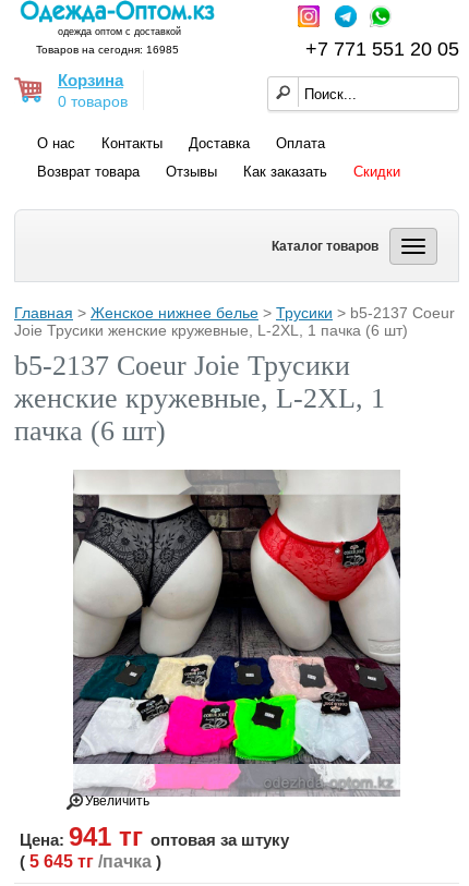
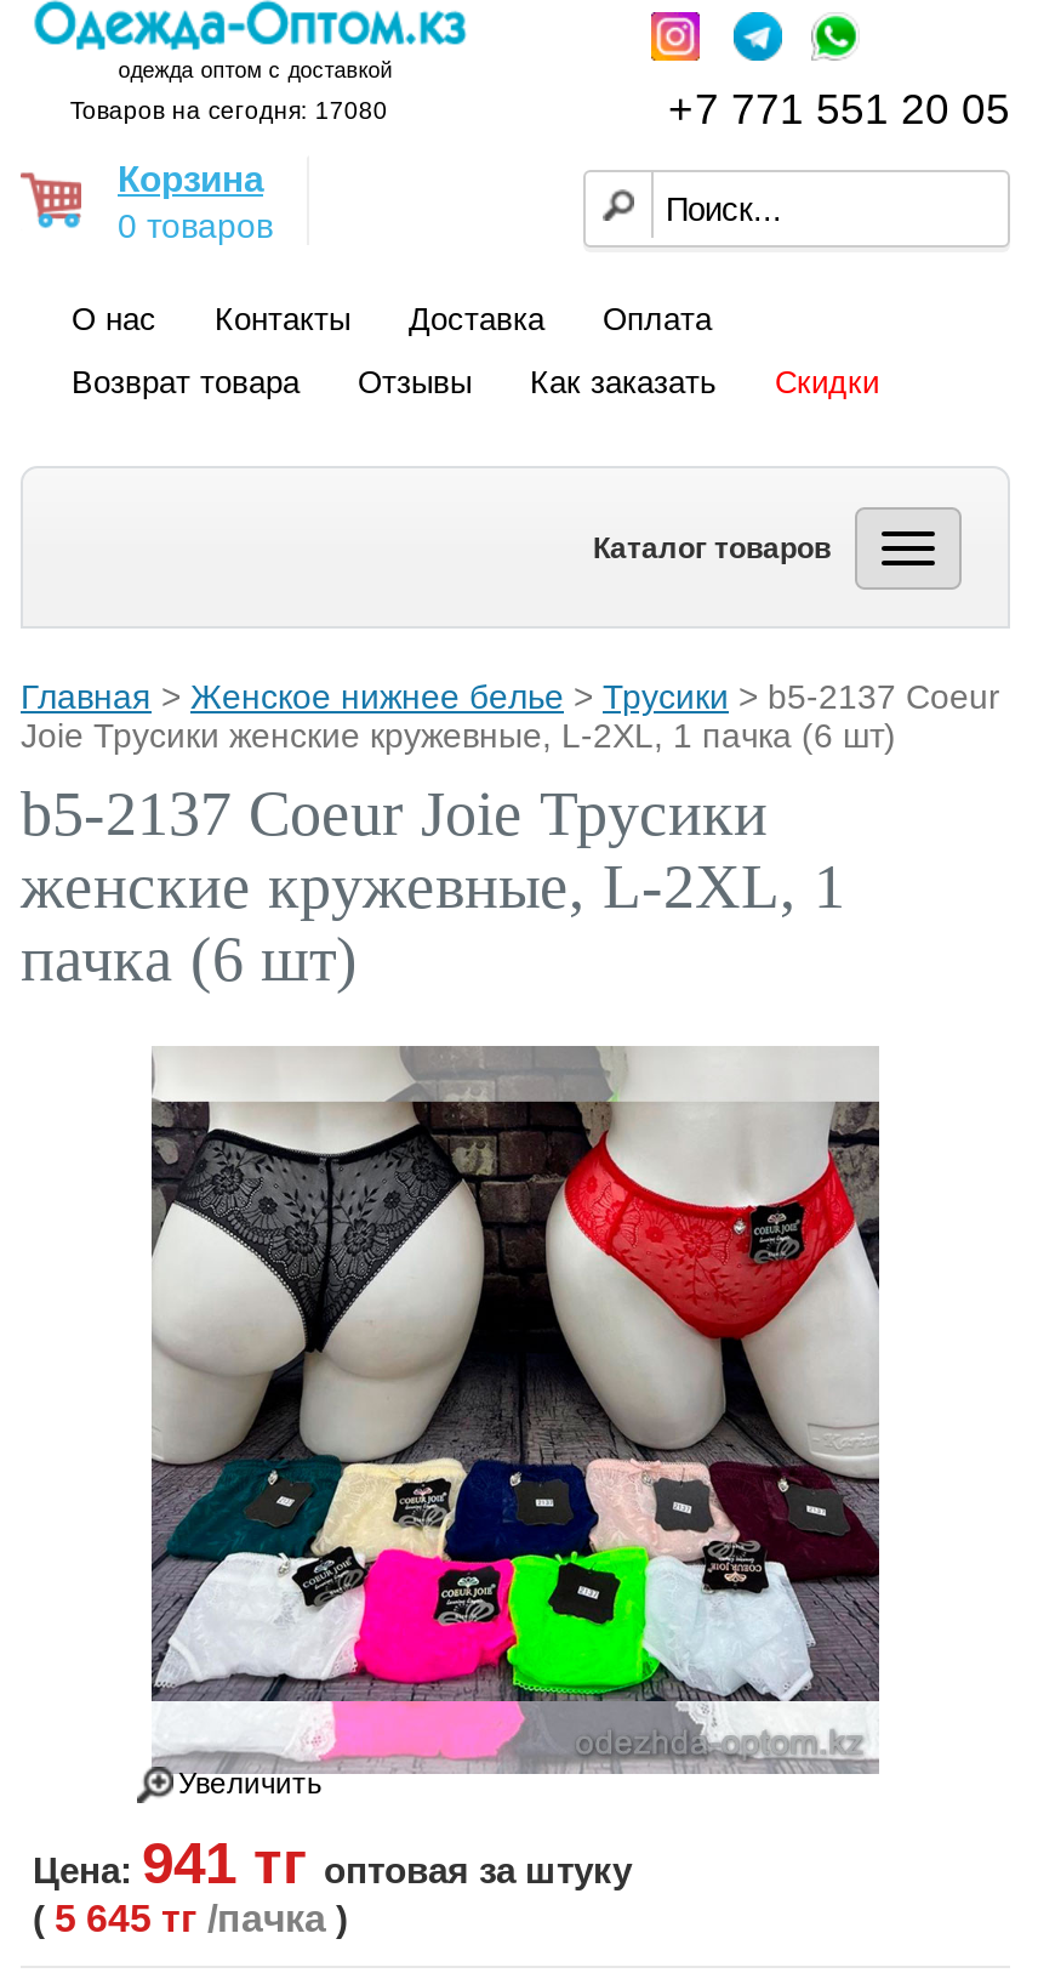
- Товаров на сегодня: 16985
+ Товаров на сегодня: 17080
